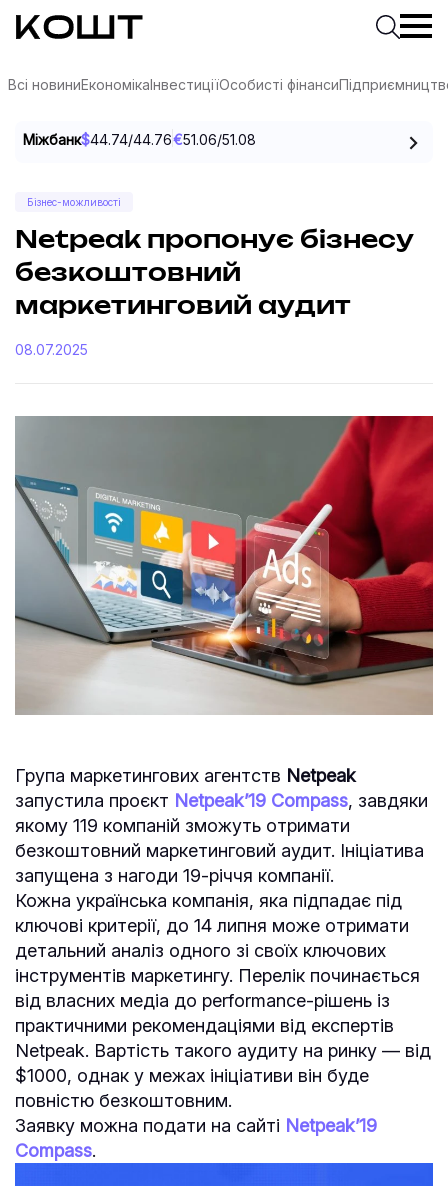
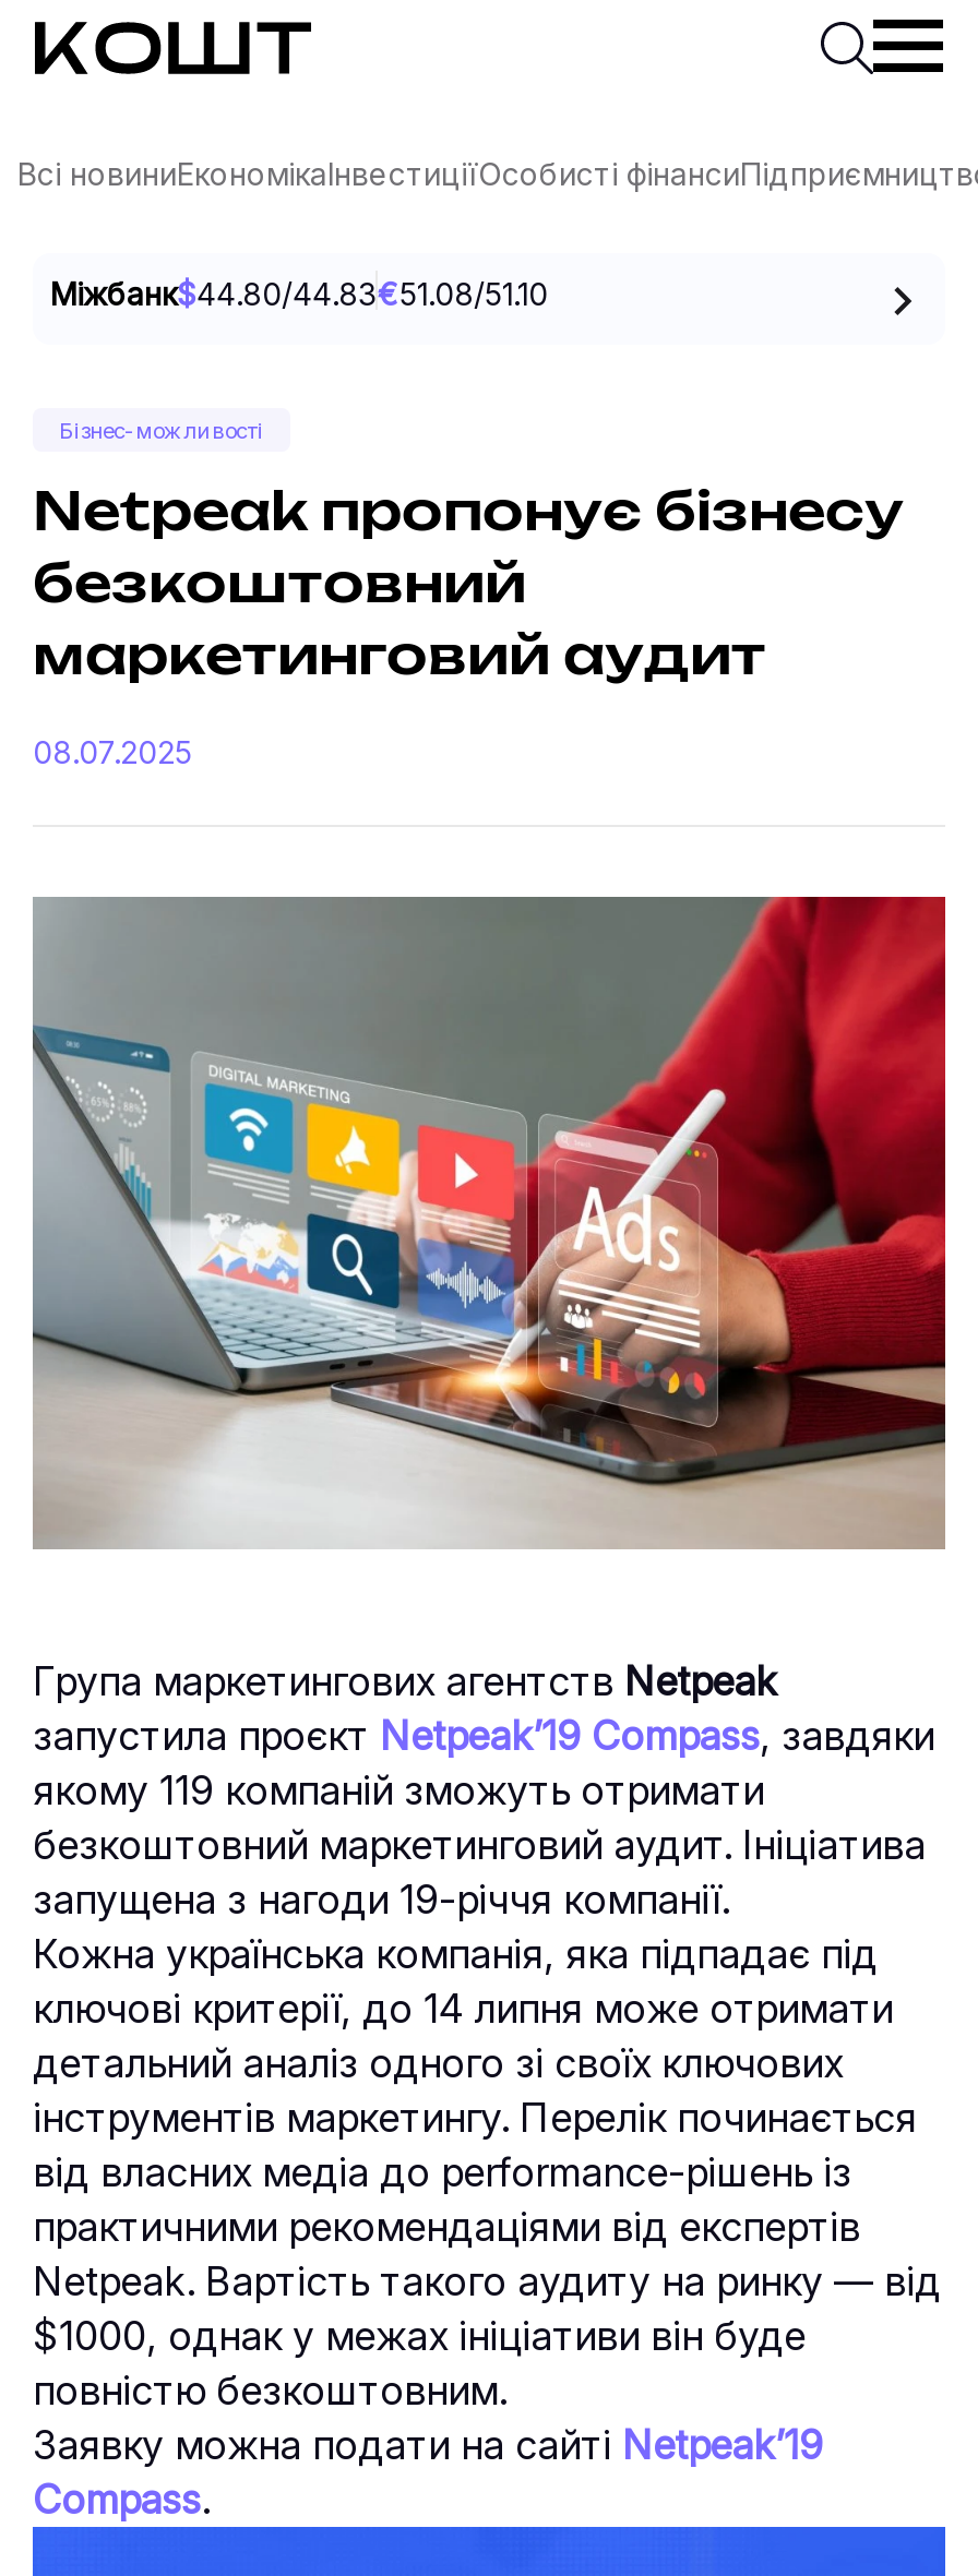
- Міжбанк$44.74/44.76€51.06/51.08
+ Міжбанк$44.80/44.83€51.08/51.10
